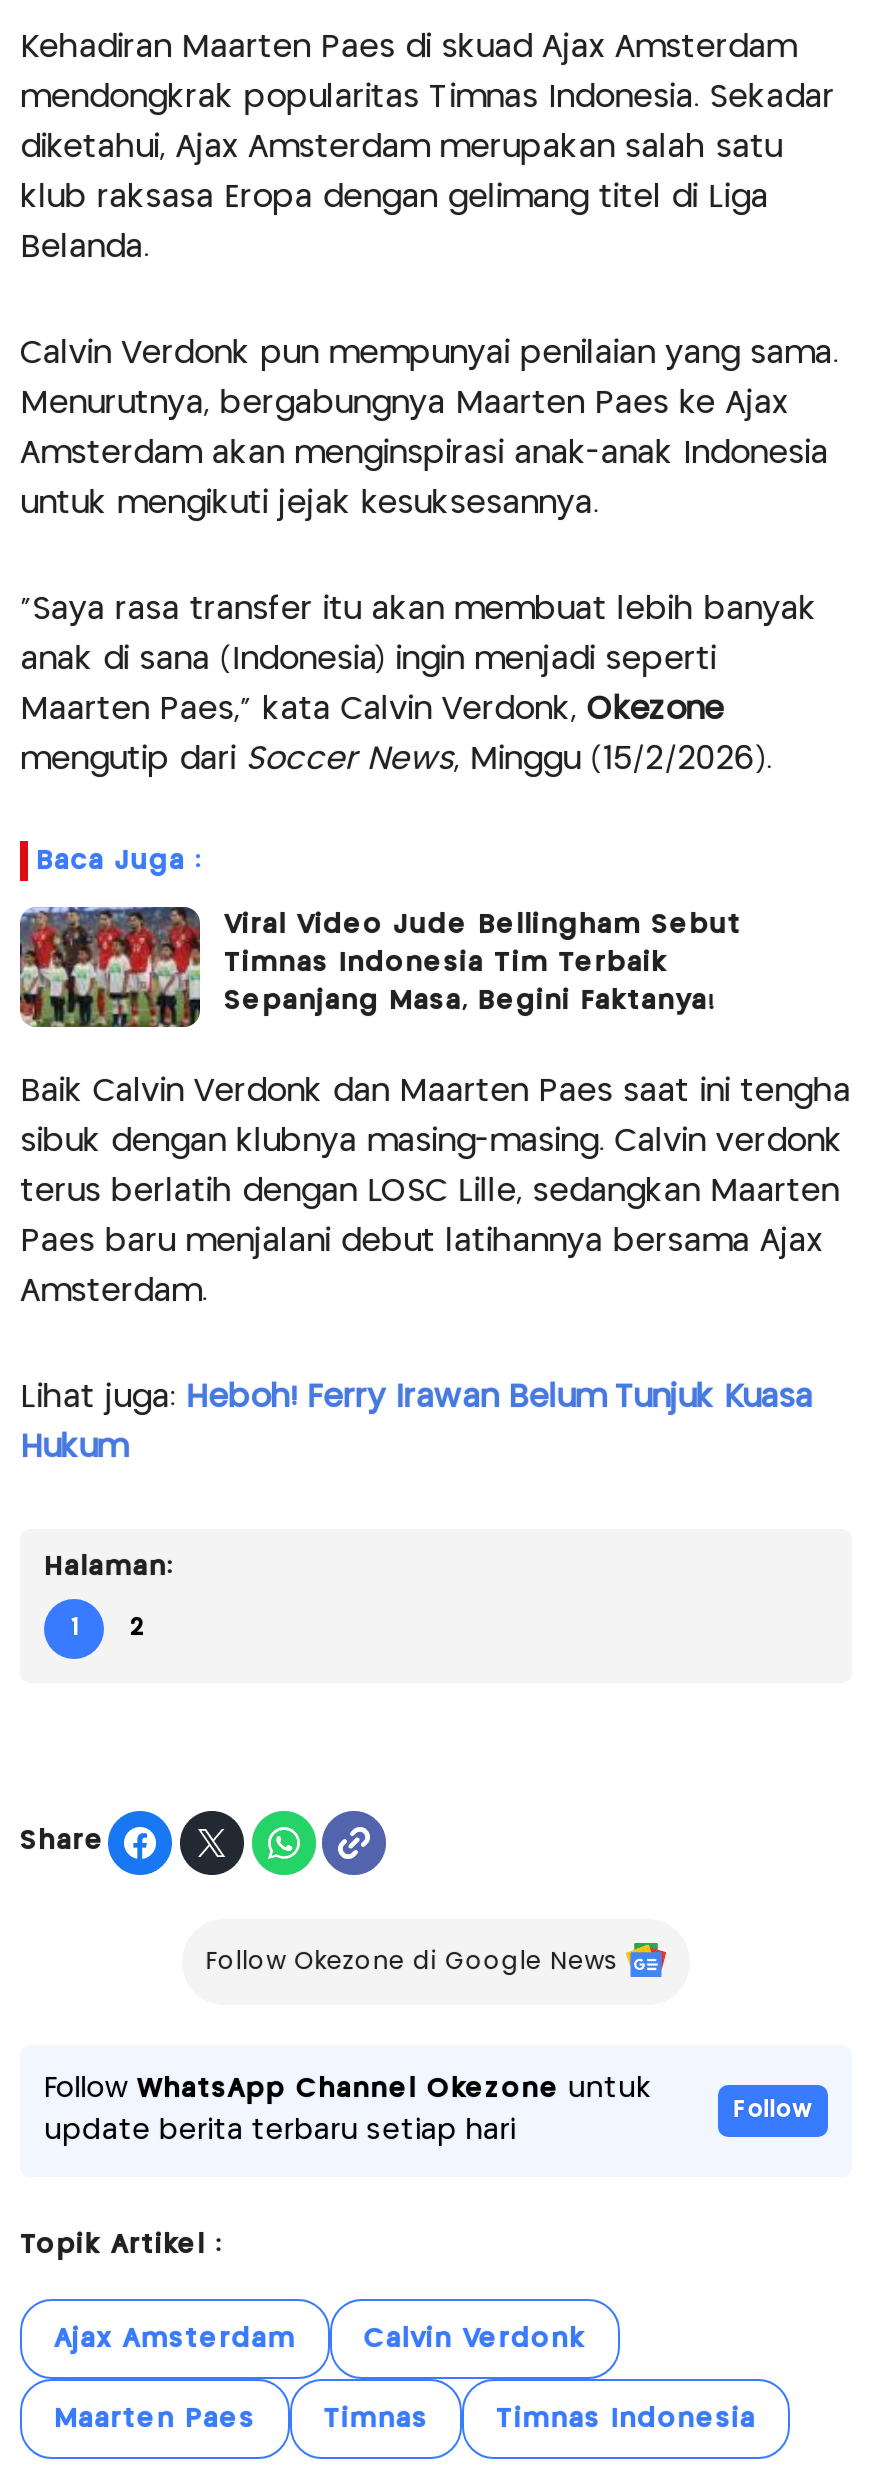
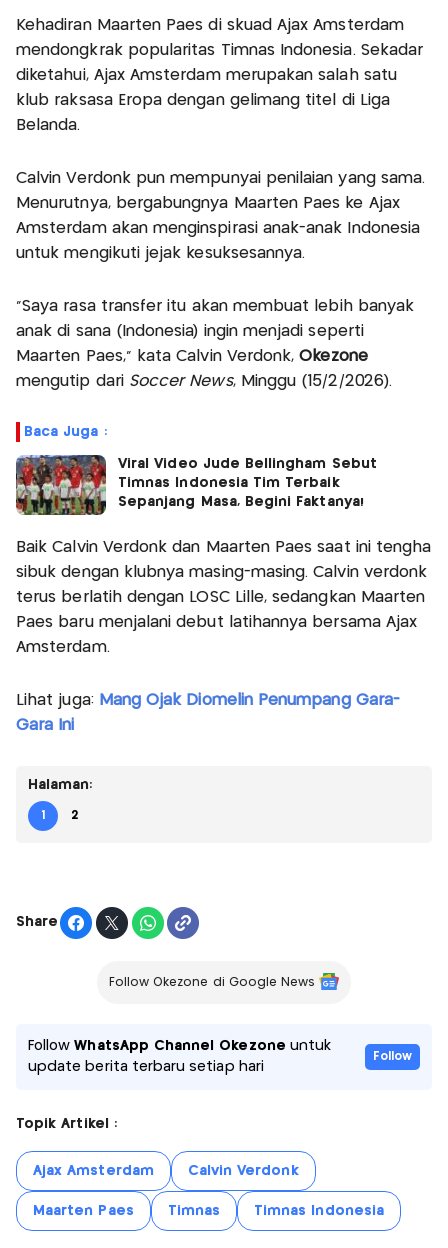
- Lihat juga: Heboh! Ferry Irawan Belum Tunjuk Kuasa
+ Lihat juga: Mang Ojak Diomelin Penumpang Gara-

- Hukum
+ Gara Ini
